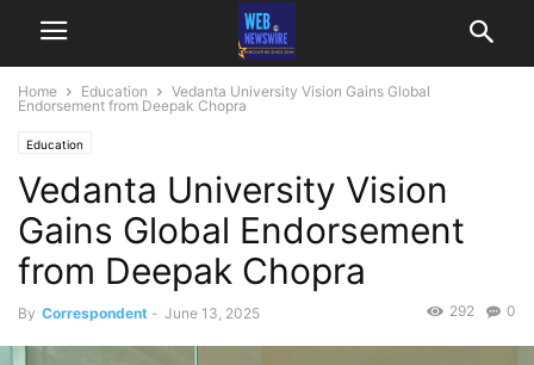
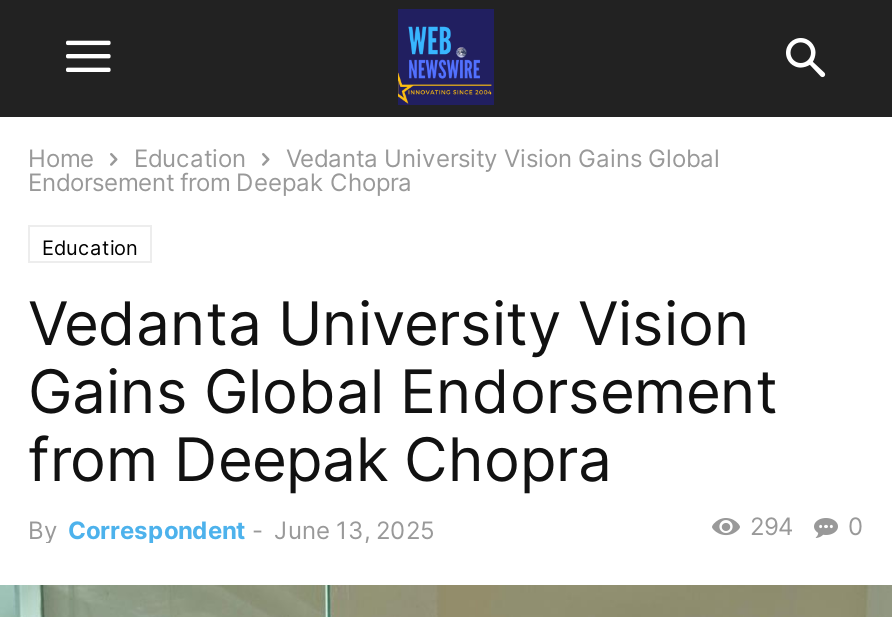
- 292 0
+ 294 0
